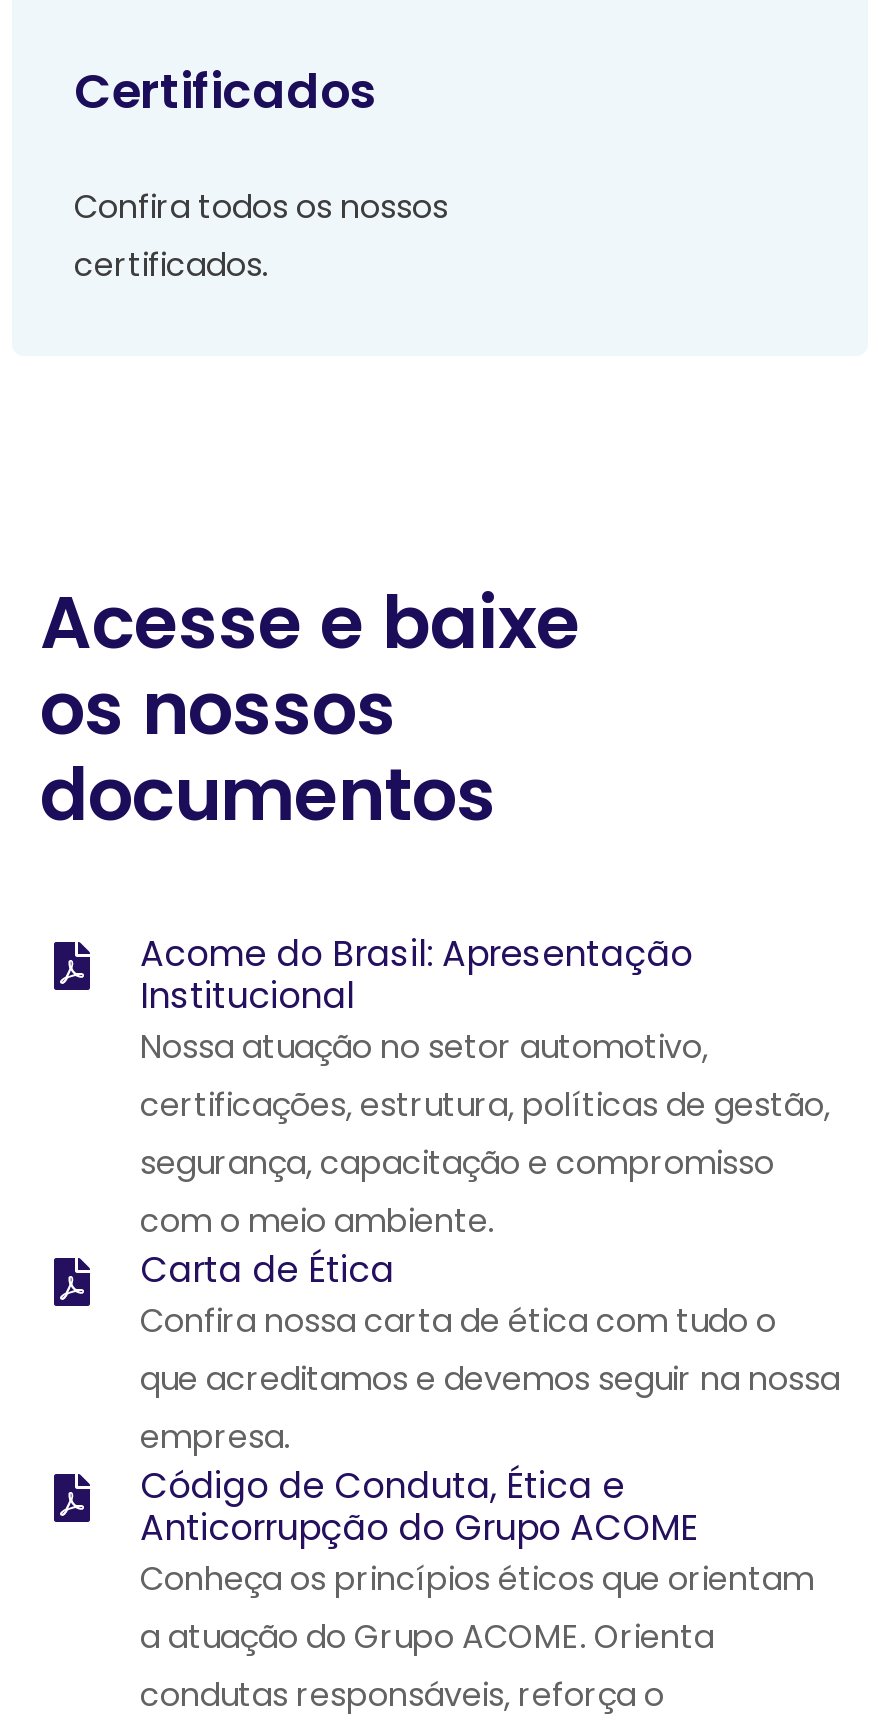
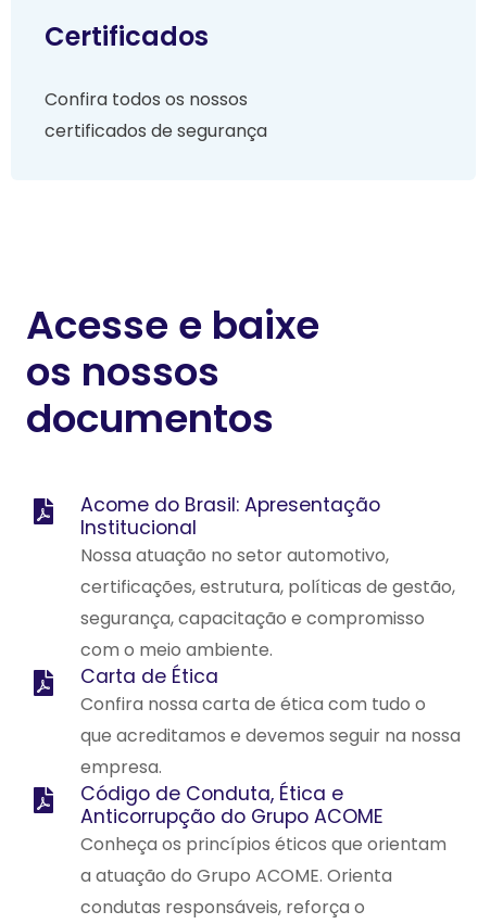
- certificados.
+ certificados de segurança
